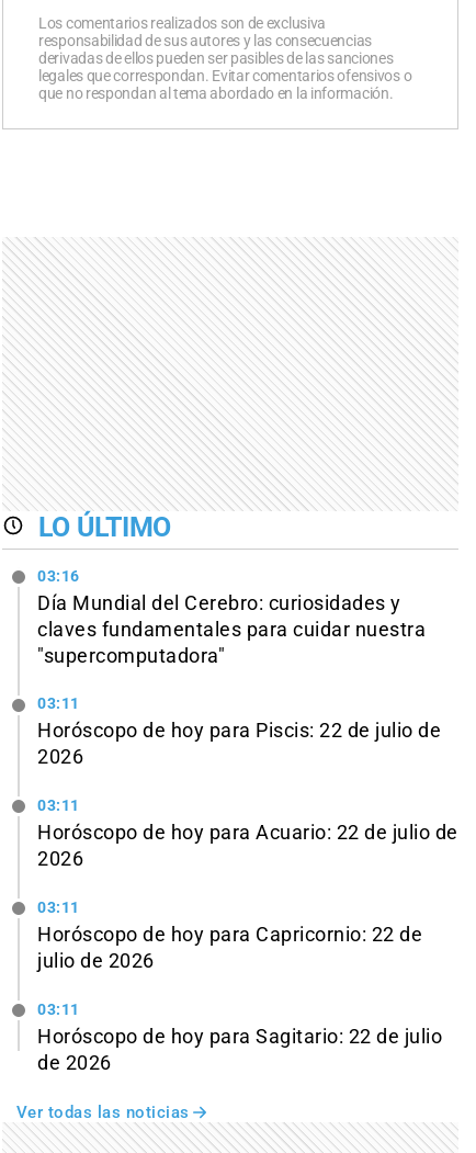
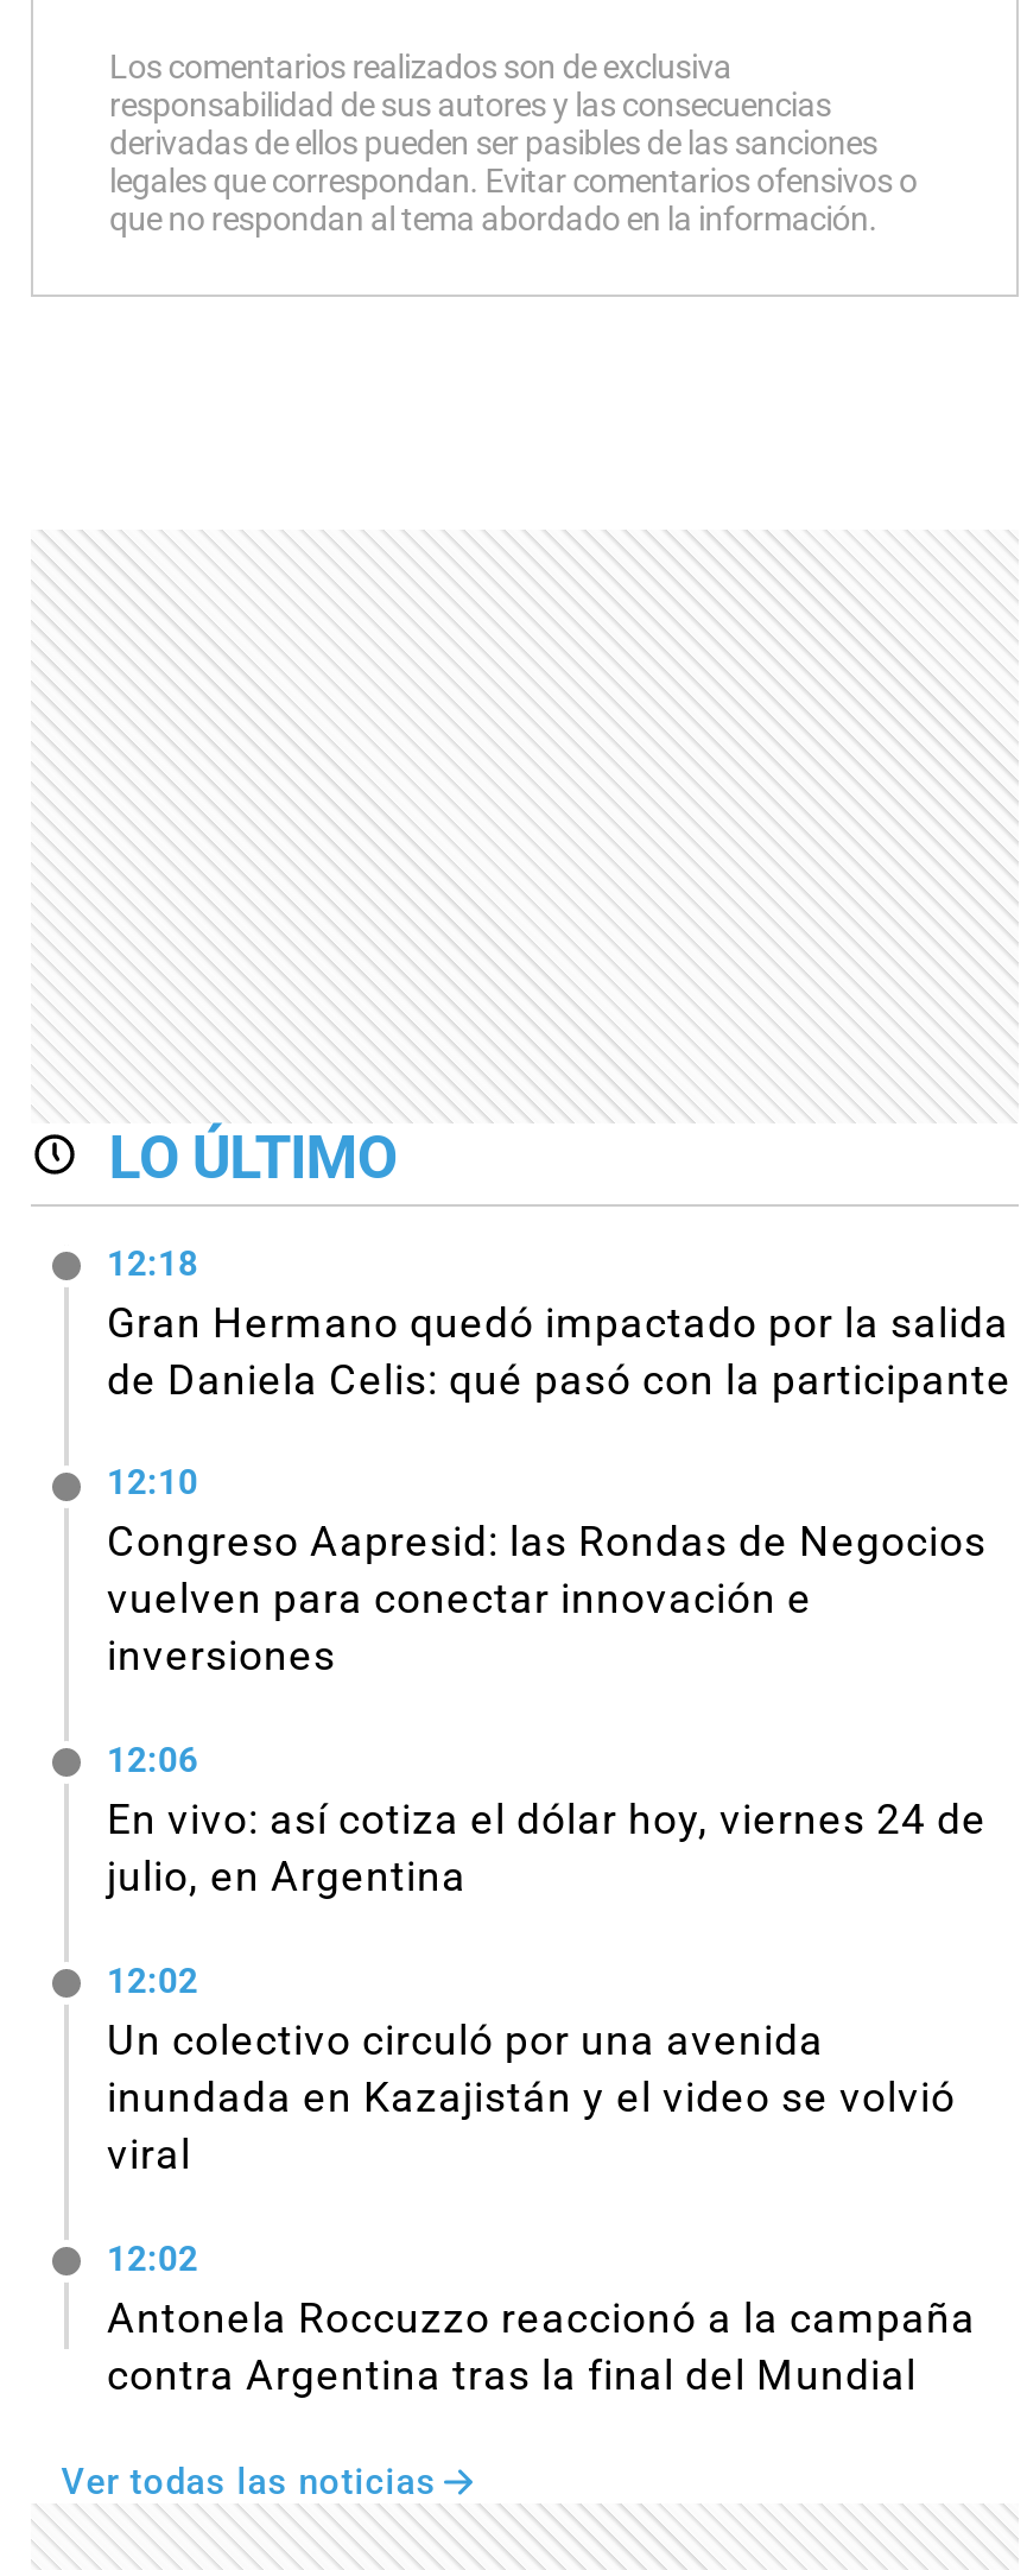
- 03:16
- Día Mundial del Cerebro: curiosidades y
- claves fundamentales para cuidar nuestra
- "supercomputadora"
+ 12:18
+ Gran Hermano quedó impactado por la salida
+ de Daniela Celis: qué pasó con la participante

- 03:11
- Horóscopo de hoy para Piscis: 22 de julio de
- 2026
+ 12:10
+ Congreso Aapresid: las Rondas de Negocios
+ vuelven para conectar innovación e
+ inversiones

- 03:11
- Horóscopo de hoy para Acuario: 22 de julio de
- 2026
+ 12:06
+ En vivo: así cotiza el dólar hoy, viernes 24 de
+ julio, en Argentina

- 03:11
- Horóscopo de hoy para Capricornio: 22 de
- julio de 2026
+ 12:02
+ Un colectivo circuló por una avenida
+ inundada en Kazajistán y el video se volvió
+ viral

- 03:11
- Horóscopo de hoy para Sagitario: 22 de julio
- de 2026
+ 12:02
+ Antonela Roccuzzo reaccionó a la campaña
+ contra Argentina tras la final del Mundial
